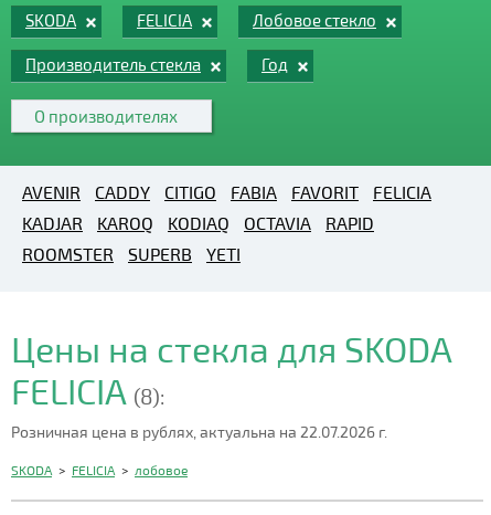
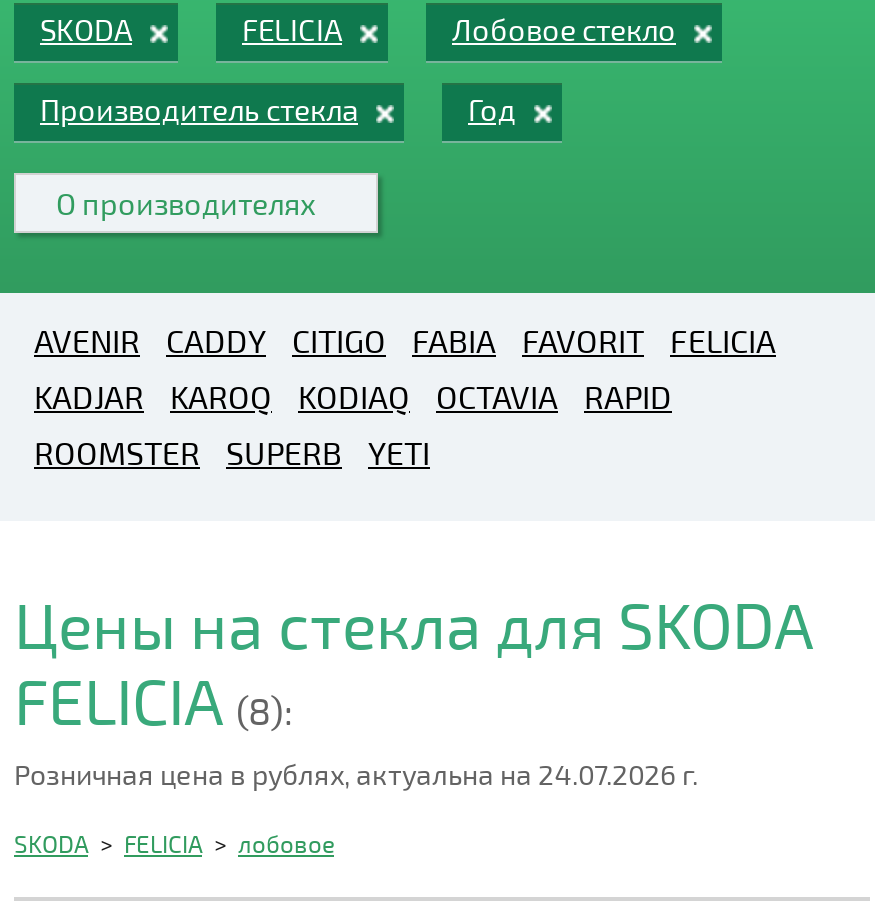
- Розничная цена в рублях, актуальна на 22.07.2026 г.
+ Розничная цена в рублях, актуальна на 24.07.2026 г.
